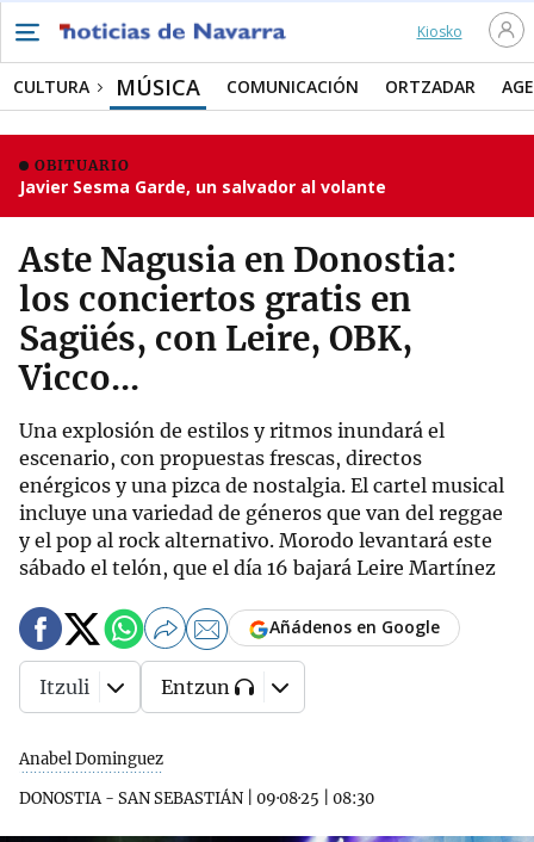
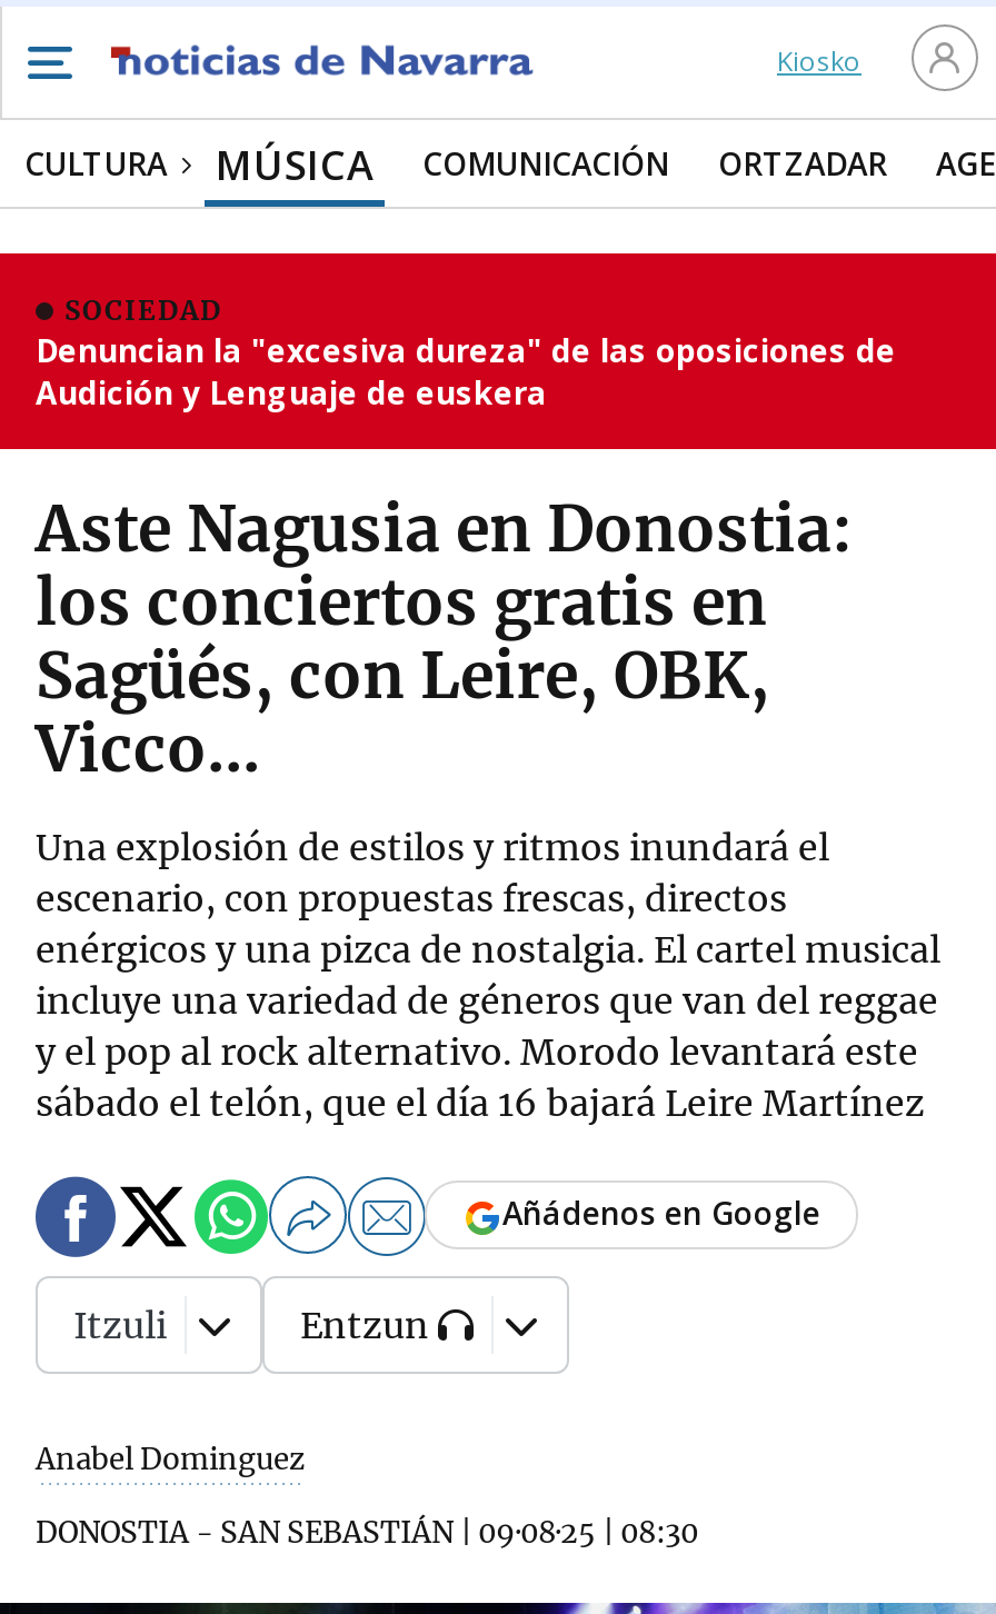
- OBITUARIO
- Javier Sesma Garde, un salvador al volante
+ SOCIEDAD
+ Denuncian la "excesiva dureza" de las oposiciones de
+ Audición y Lenguaje de euskera
